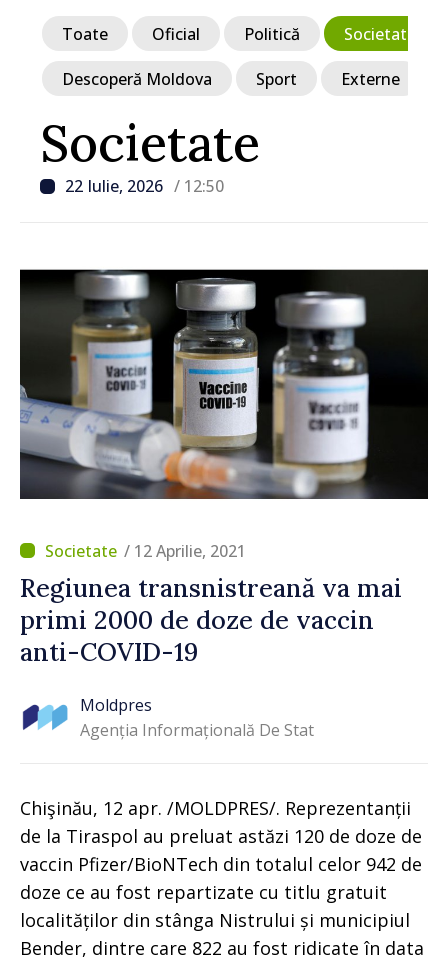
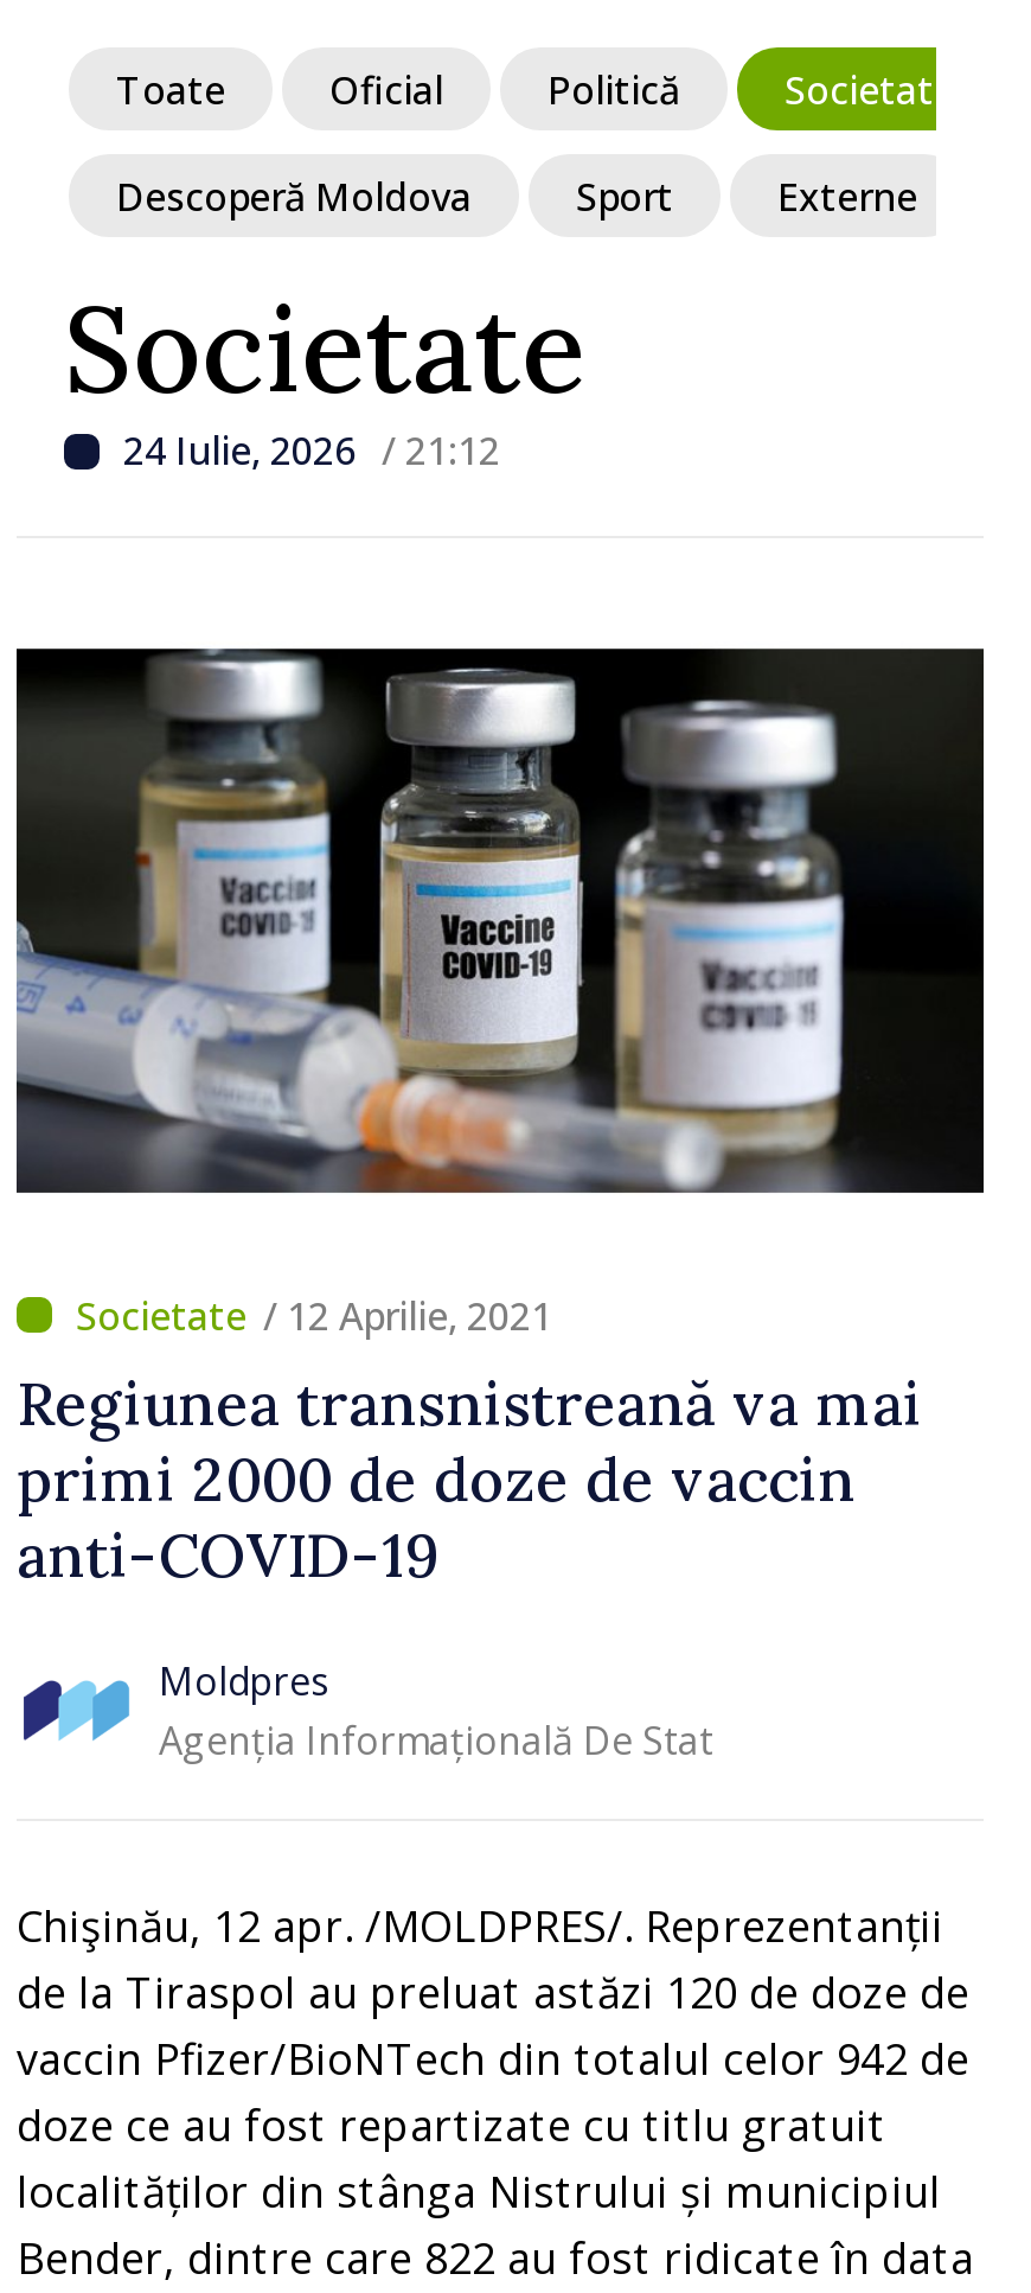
- 22 Iulie, 2026 / 12:50
+ 24 Iulie, 2026 / 21:12
